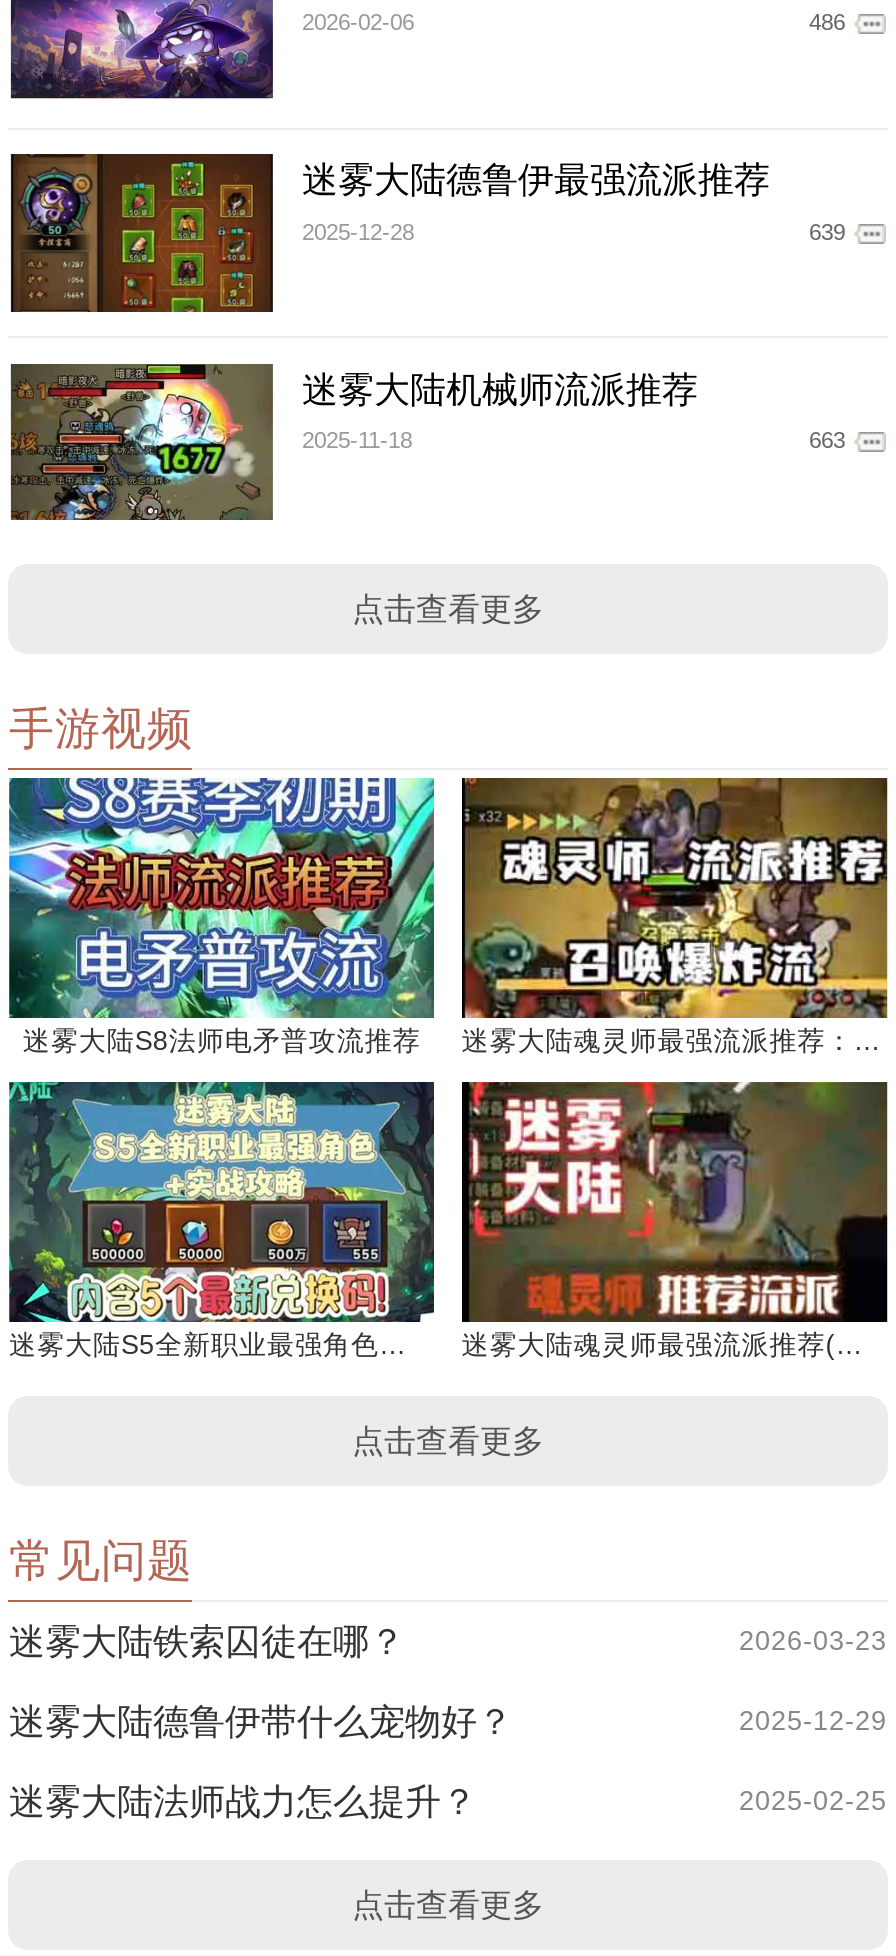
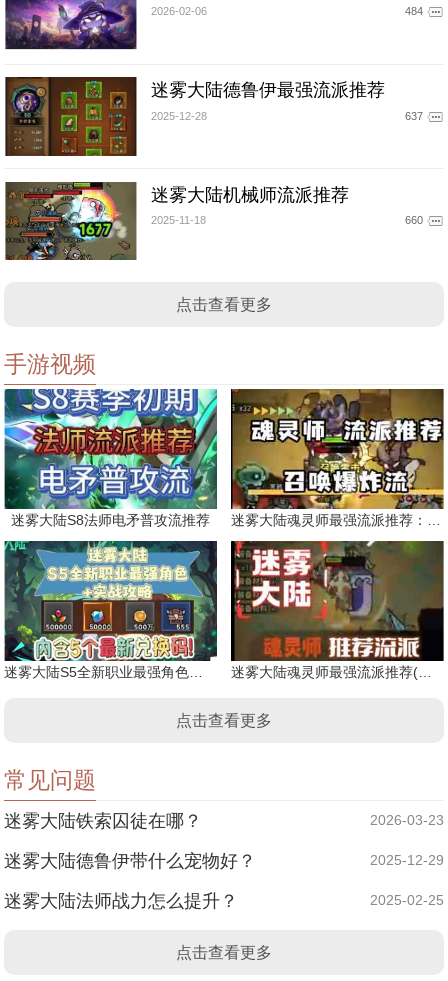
- 486
+ 484

- 639
+ 637

- 663
+ 660
